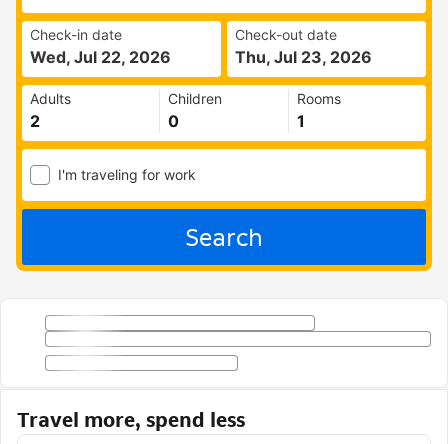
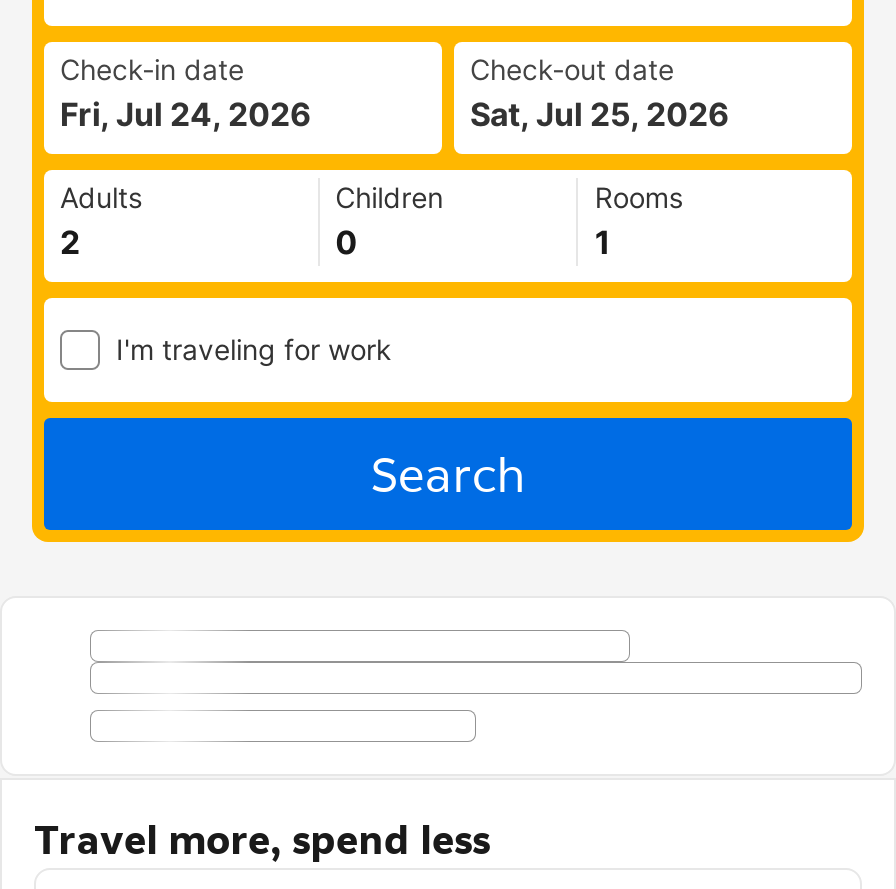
- Wed, Jul 22, 2026
+ Fri, Jul 24, 2026

- Thu, Jul 23, 2026
+ Sat, Jul 25, 2026
